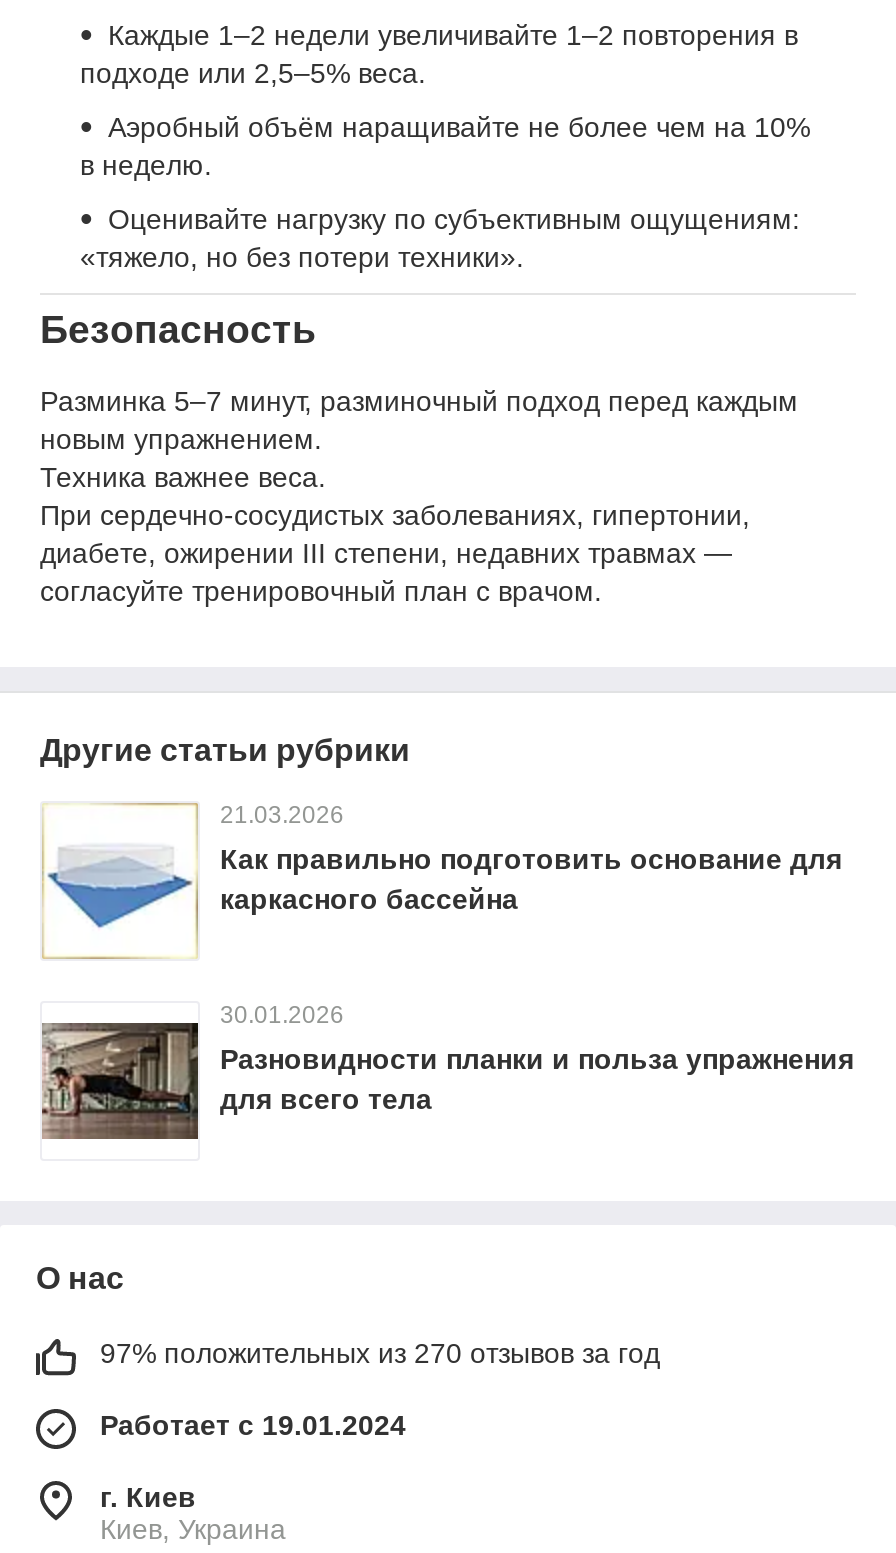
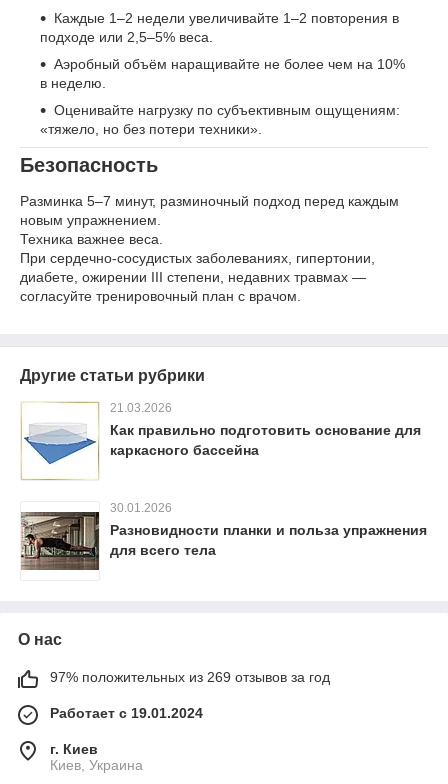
- 97% положительных из 270 отзывов за год
+ 97% положительных из 269 отзывов за год
